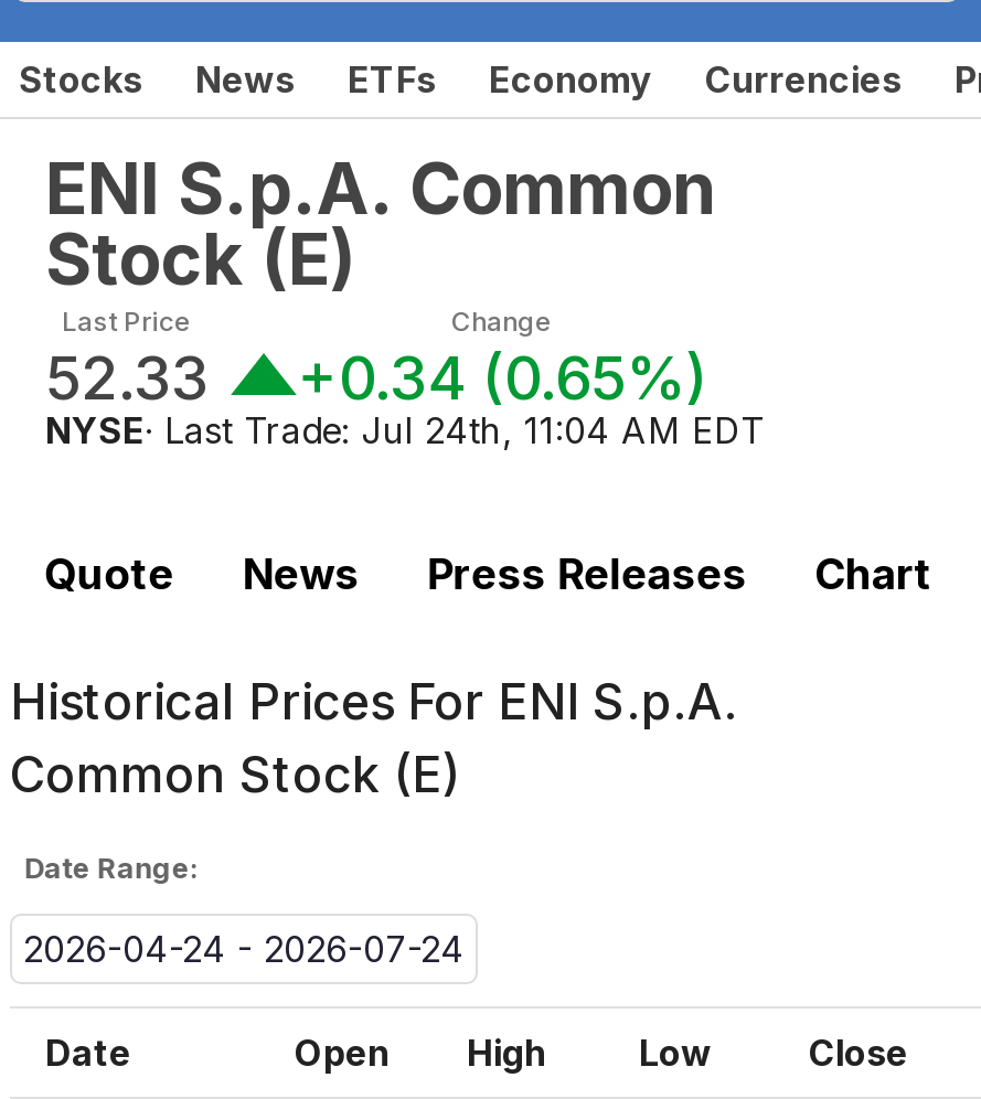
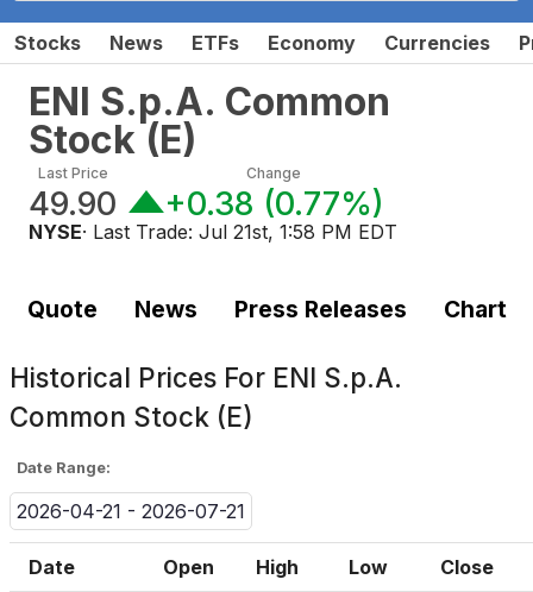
- 52.33
+ 49.90

- +0.34 (0.65%)
+ +0.38 (0.77%)

- NYSE · Last Trade: Jul 24th, 11:04 AM EDT
+ NYSE · Last Trade: Jul 21st, 1:58 PM EDT

- 2026-04-24 - 2026-07-24
+ 2026-04-21 - 2026-07-21
